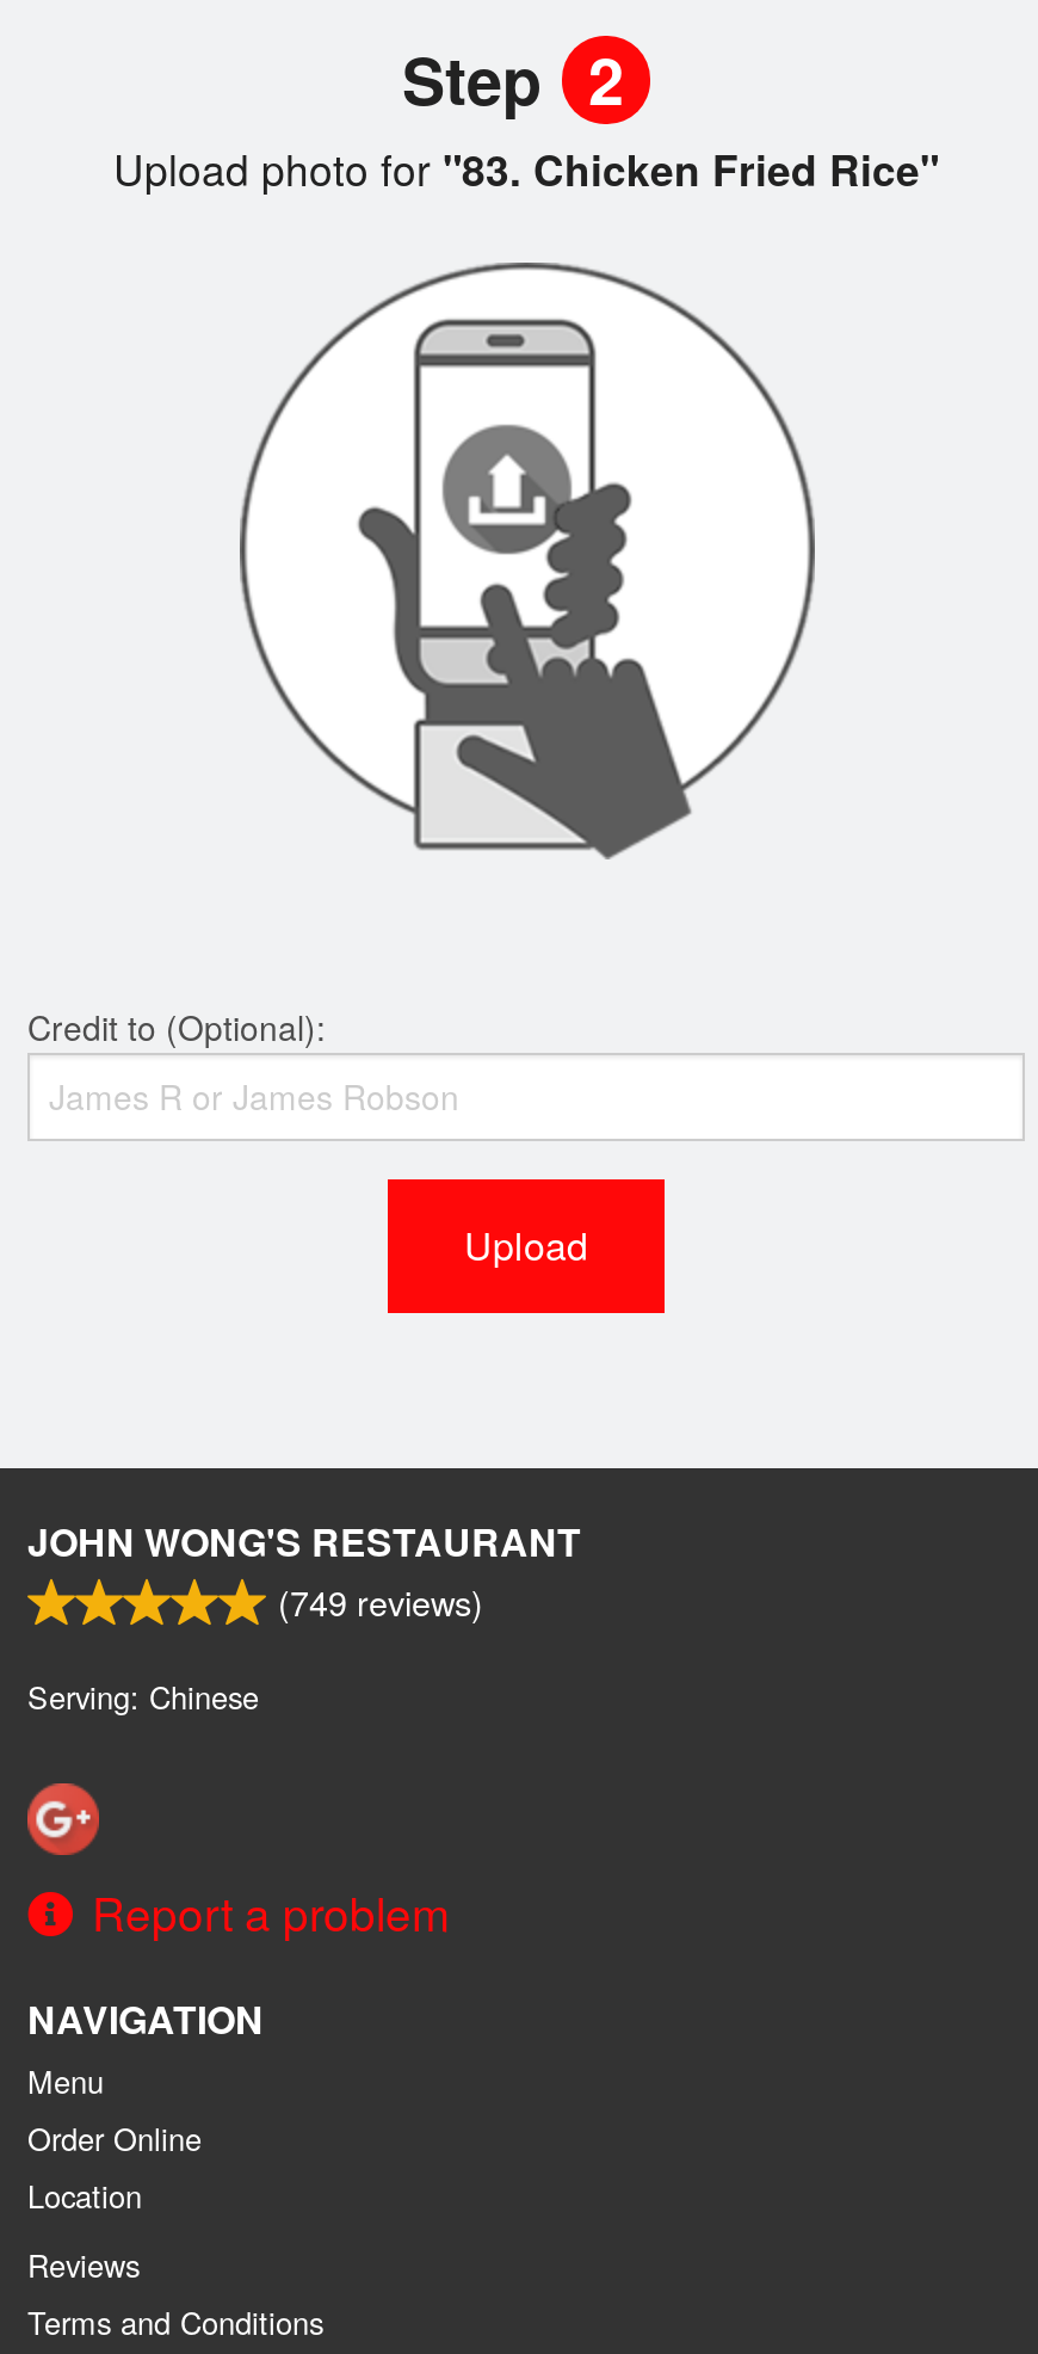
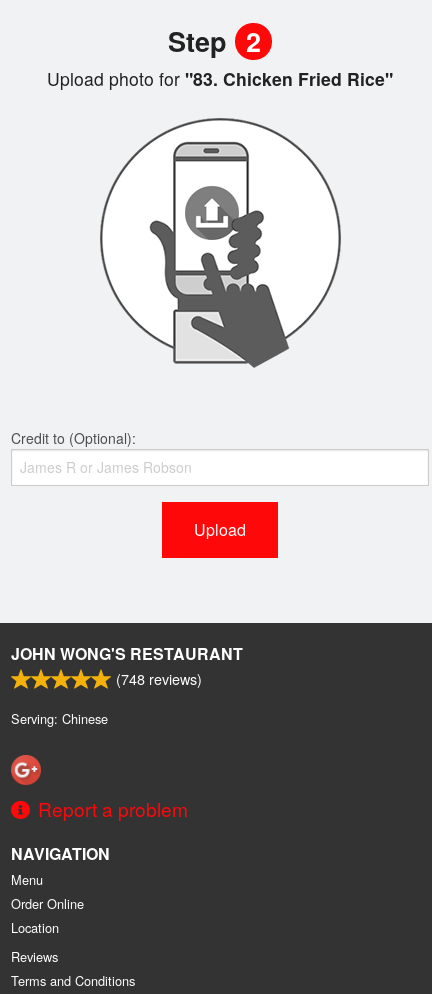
- (749 reviews)
+ (748 reviews)
